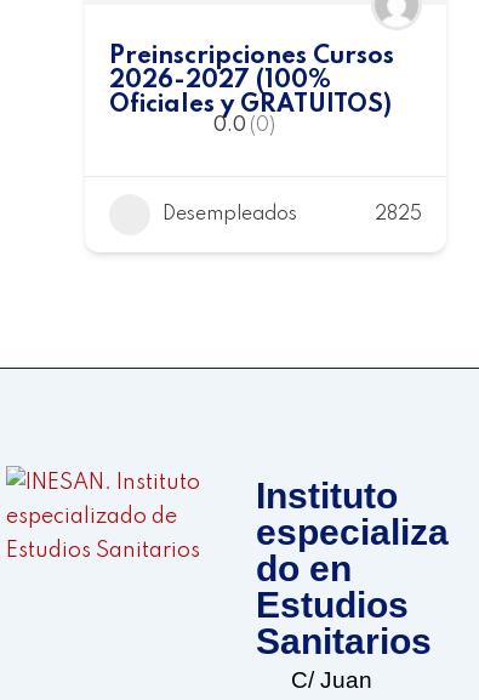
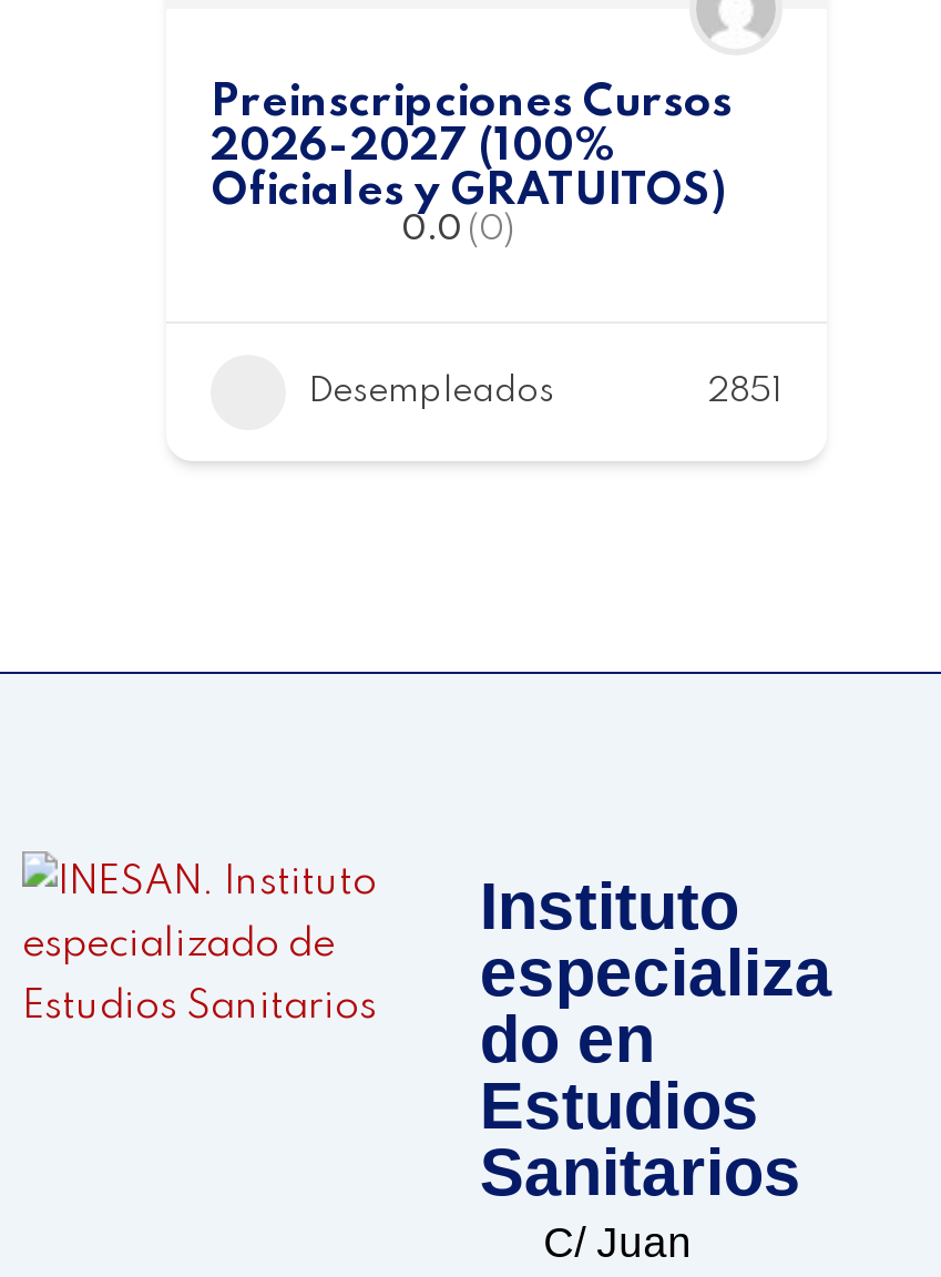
- 2825
+ 2851
